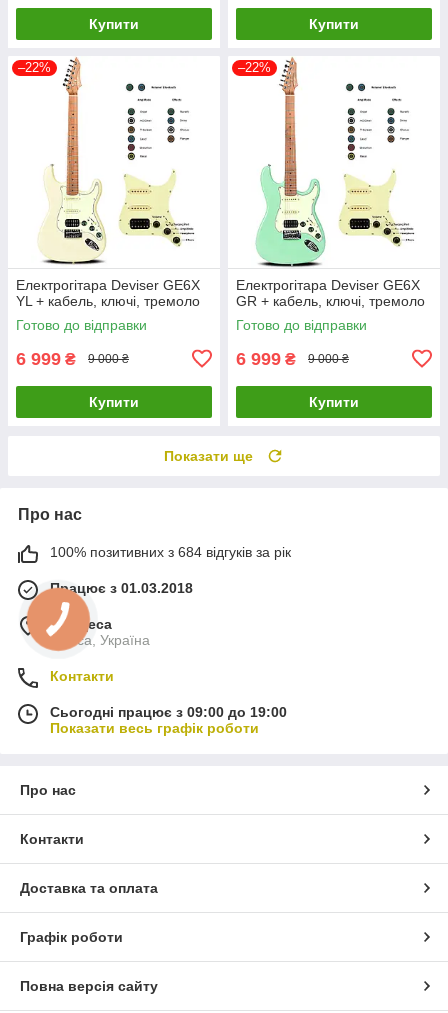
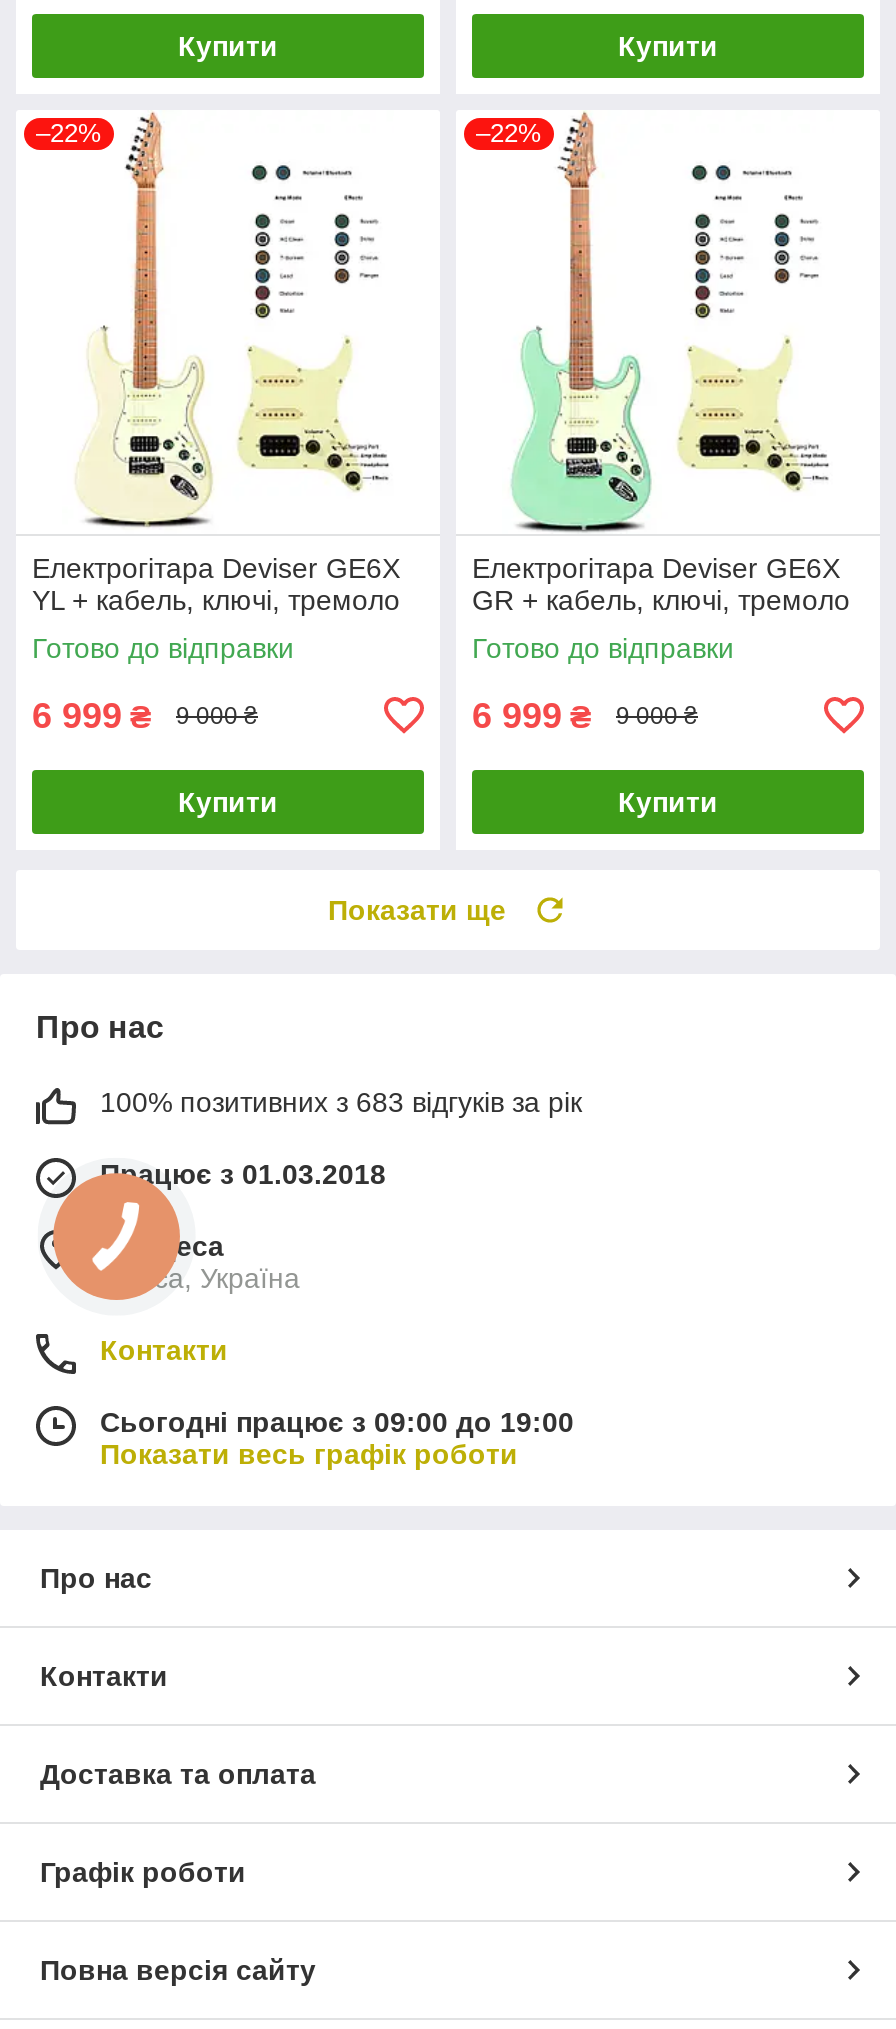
- 100% позитивних з 684 відгуків за рік
+ 100% позитивних з 683 відгуків за рік
